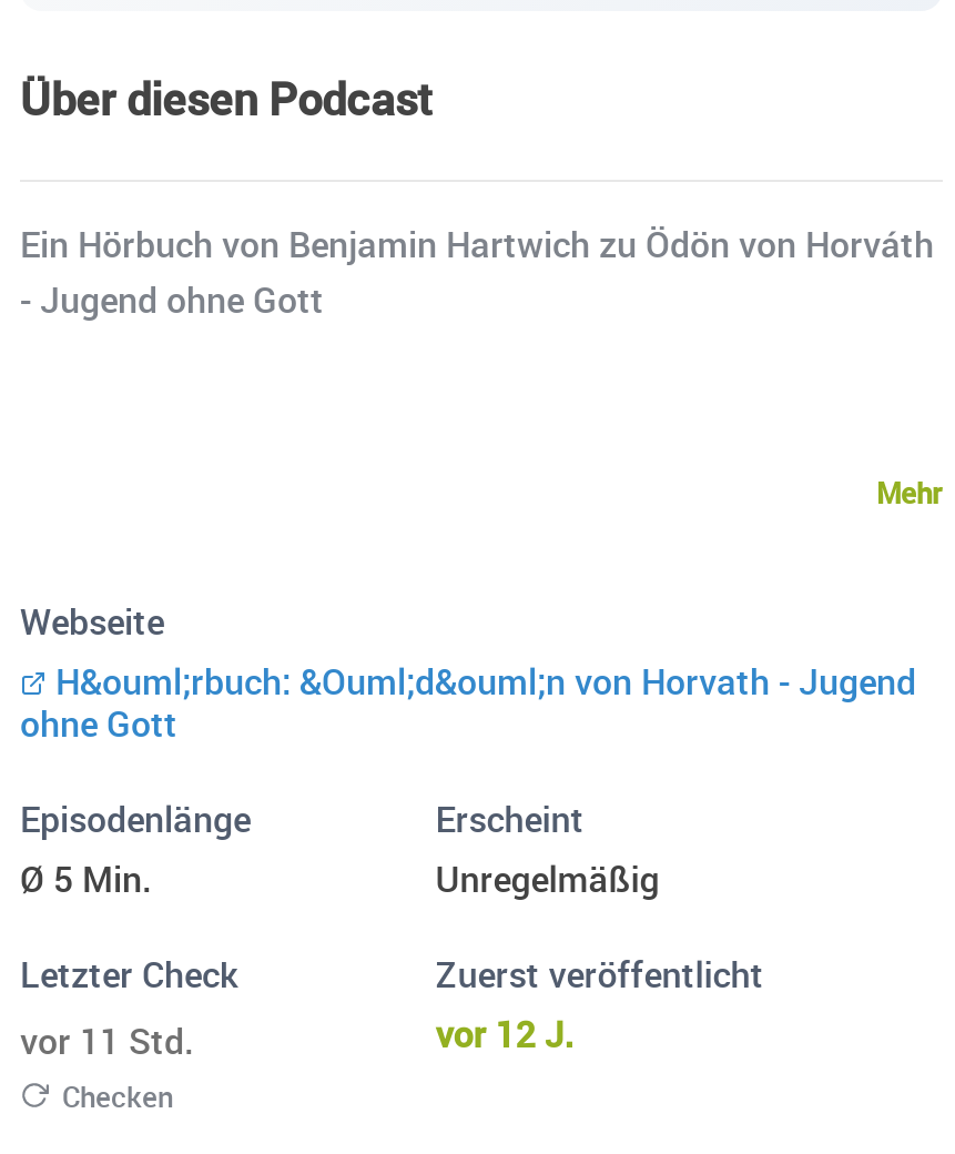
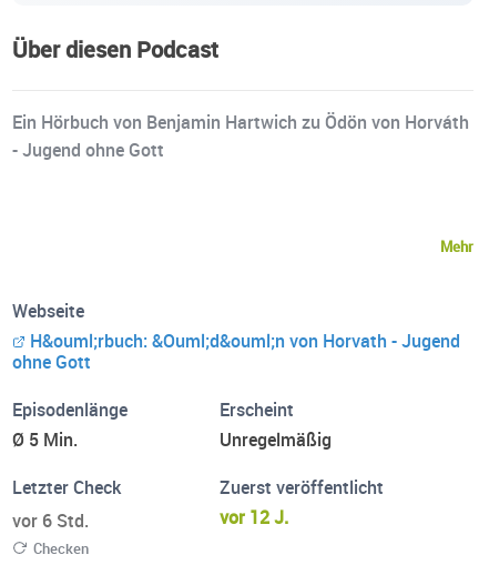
- vor 11 Std.
+ vor 6 Std.
